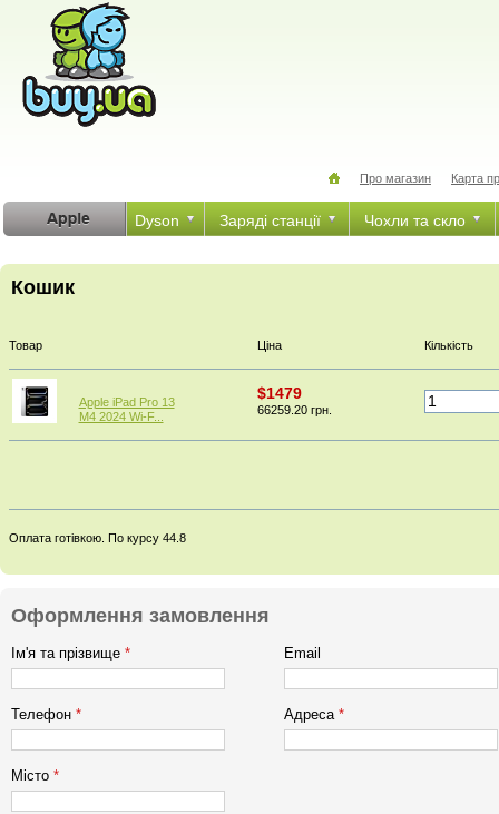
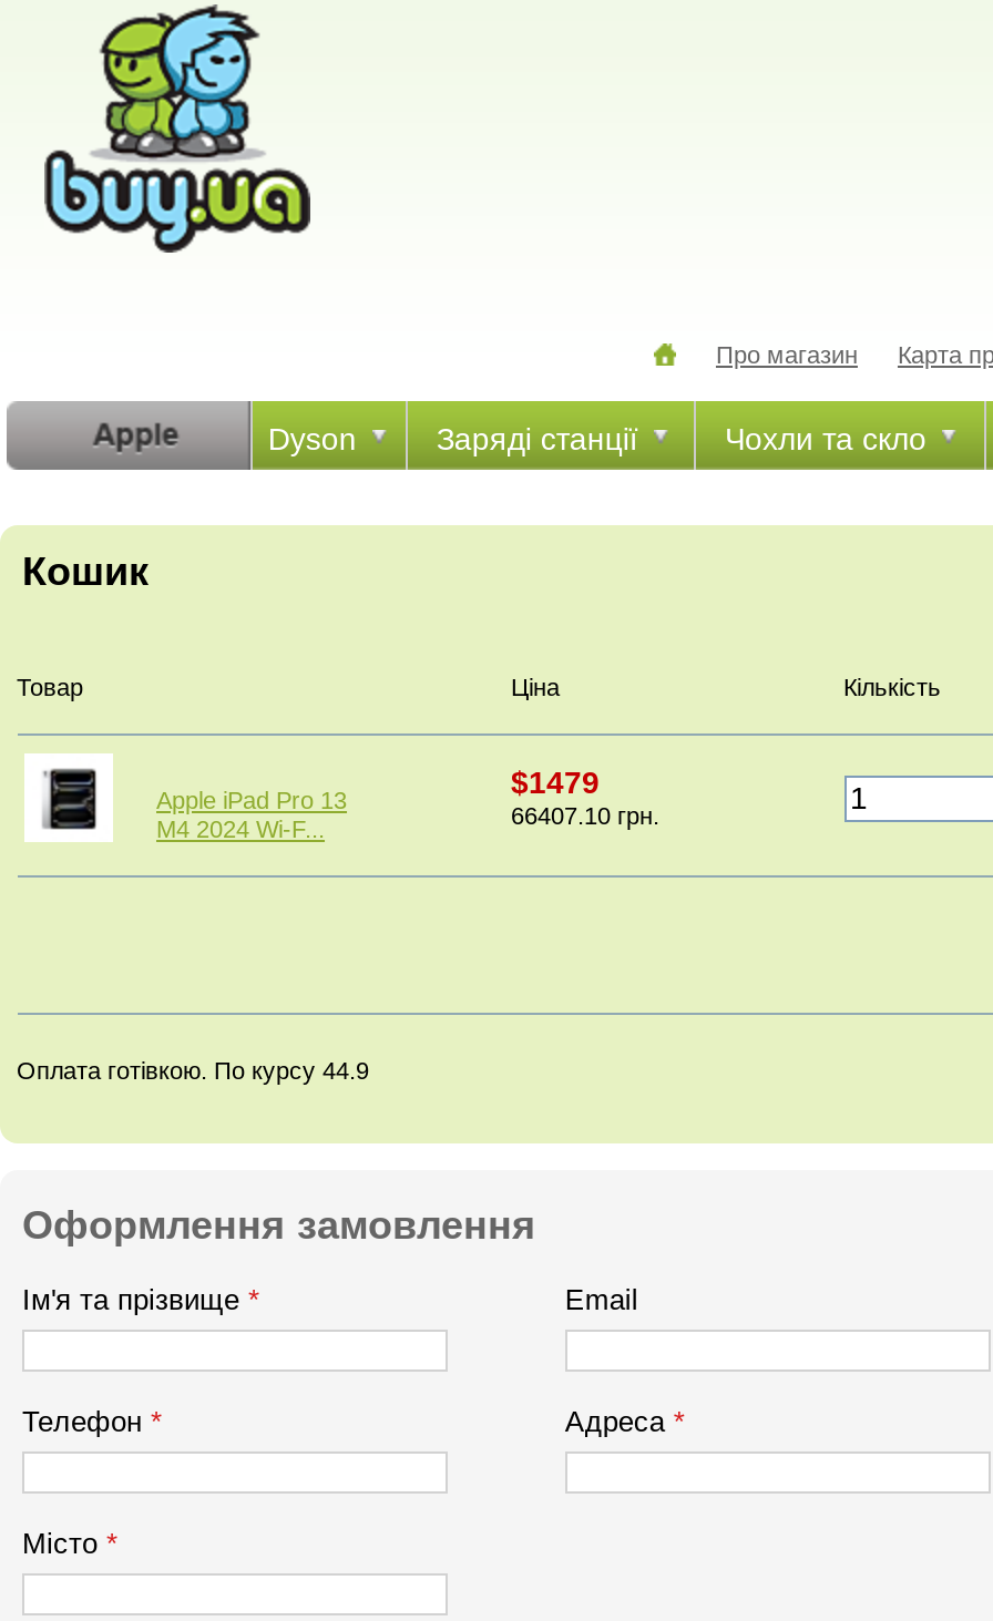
- 66259.20 грн.
+ 66407.10 грн.

- Оплата готівкою. По курсу 44.8
+ Оплата готівкою. По курсу 44.9
